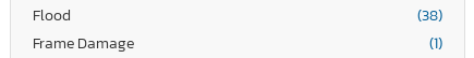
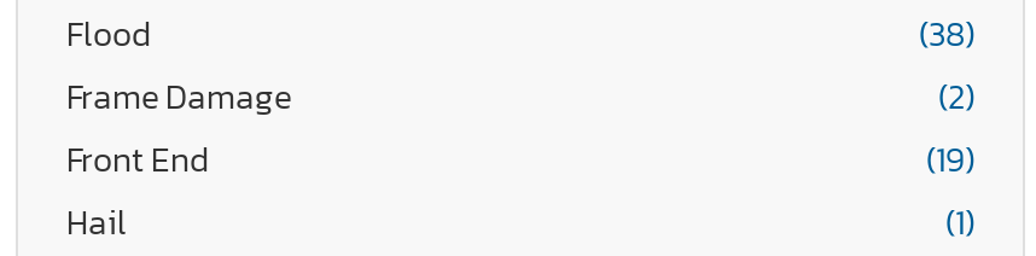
+ (2)
+ Front End
+ (19)
+ Hail
